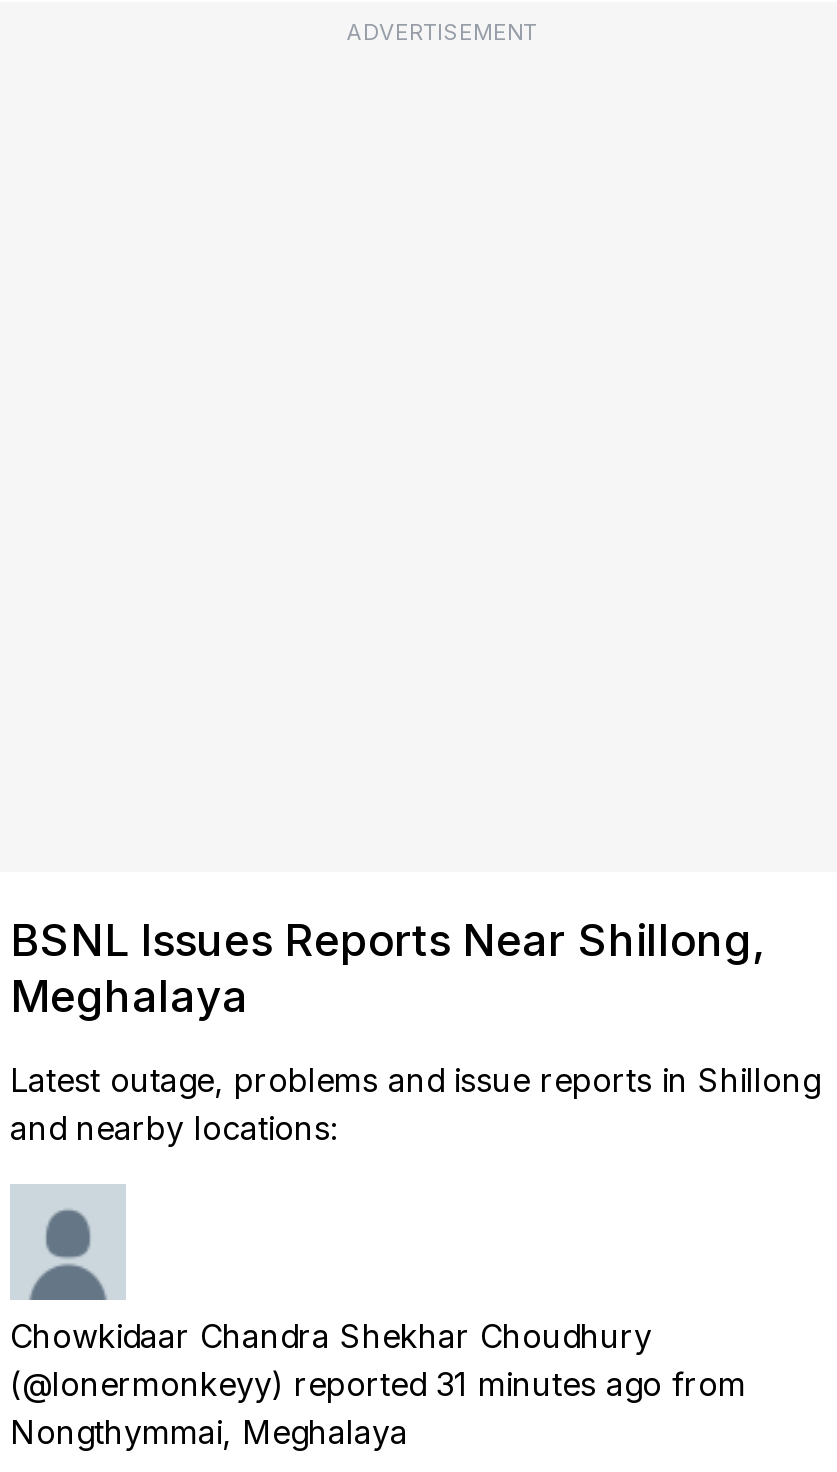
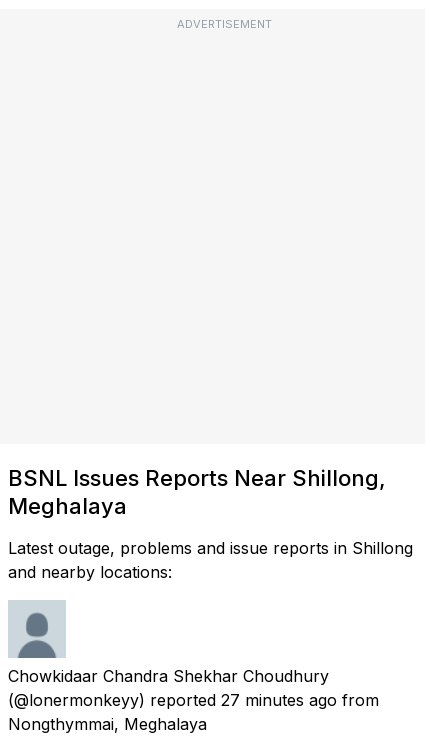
- (@lonermonkeyy) reported 31 minutes ago from
+ (@lonermonkeyy) reported 27 minutes ago from
